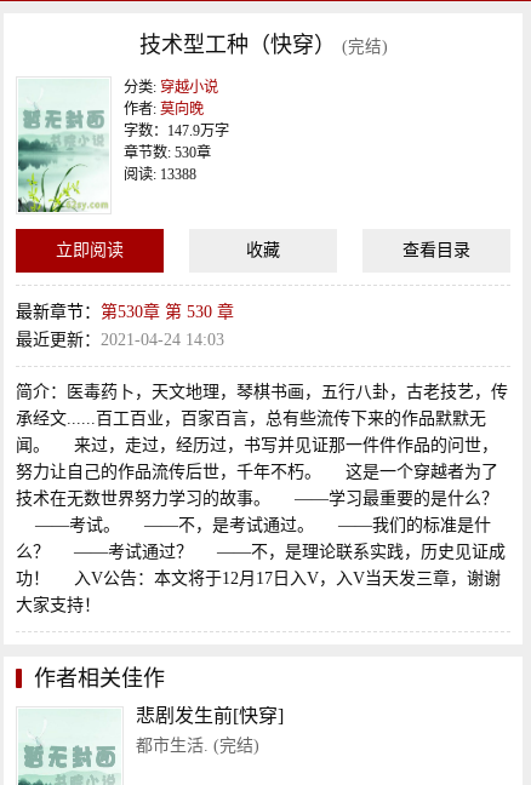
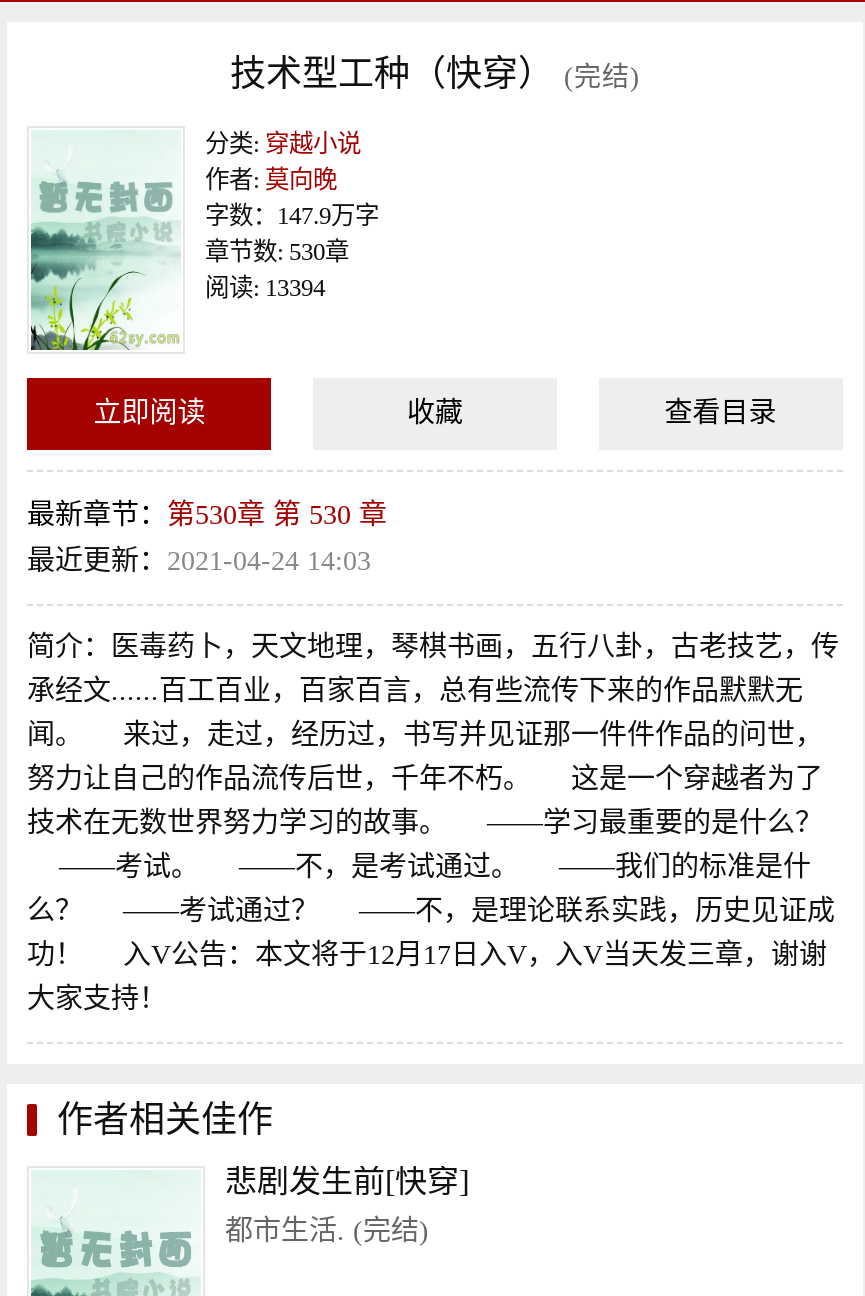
- 阅读: 13388
+ 阅读: 13394
